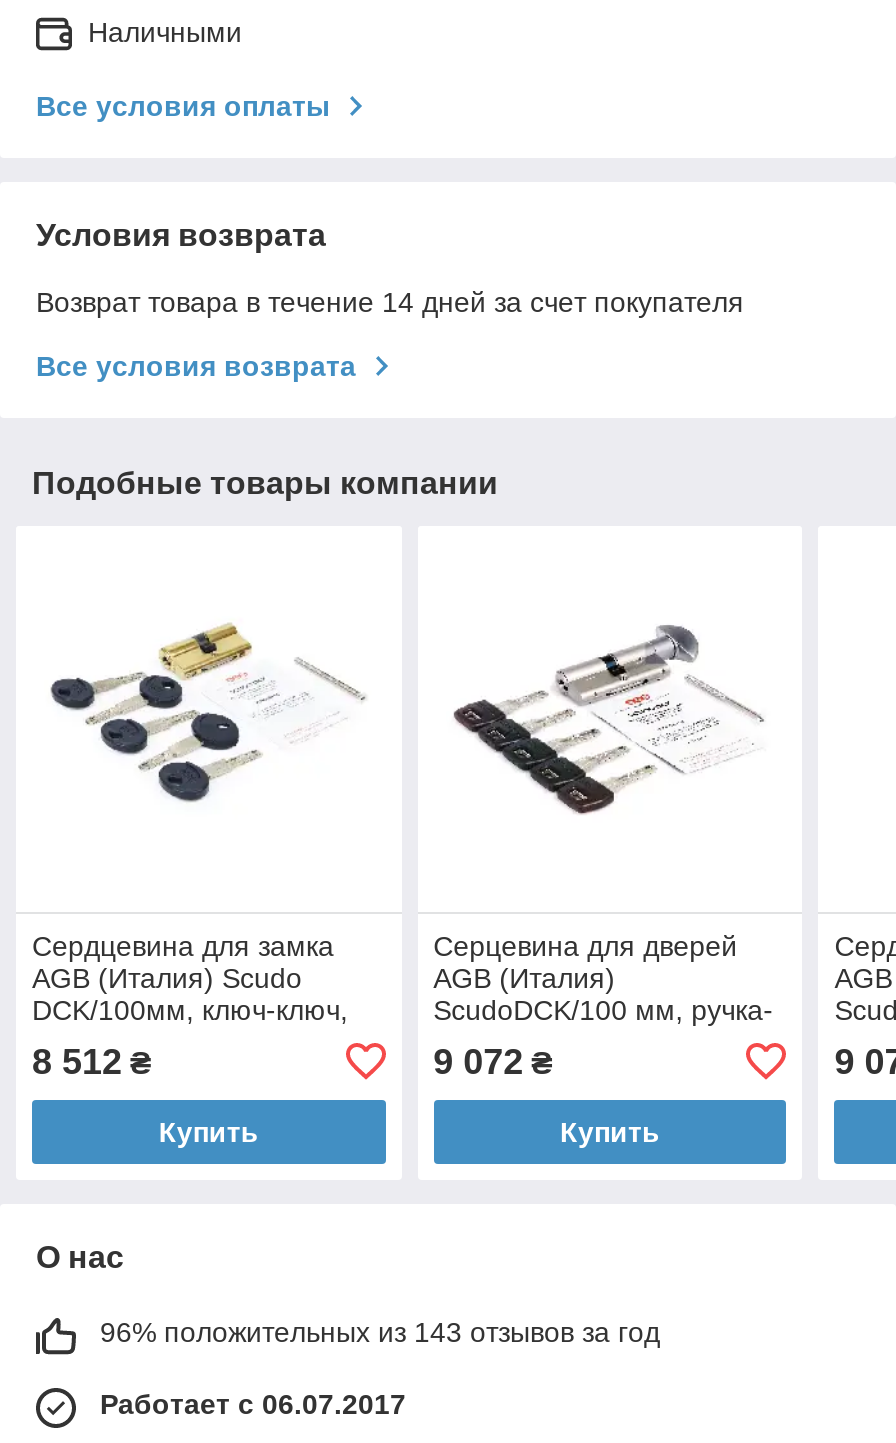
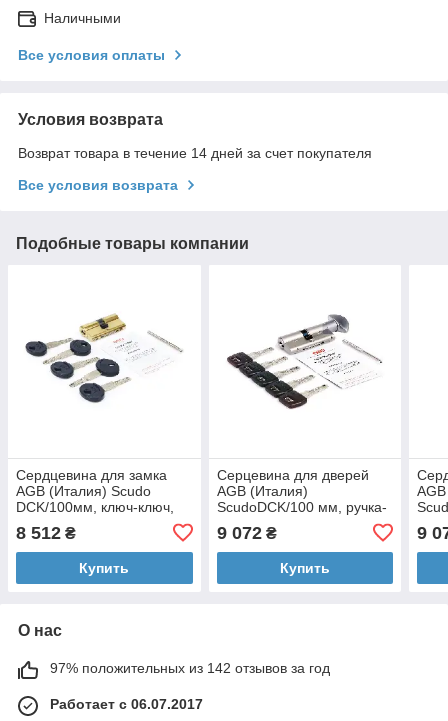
- 96% положительных из 143 отзывов за год
+ 97% положительных из 142 отзывов за год
